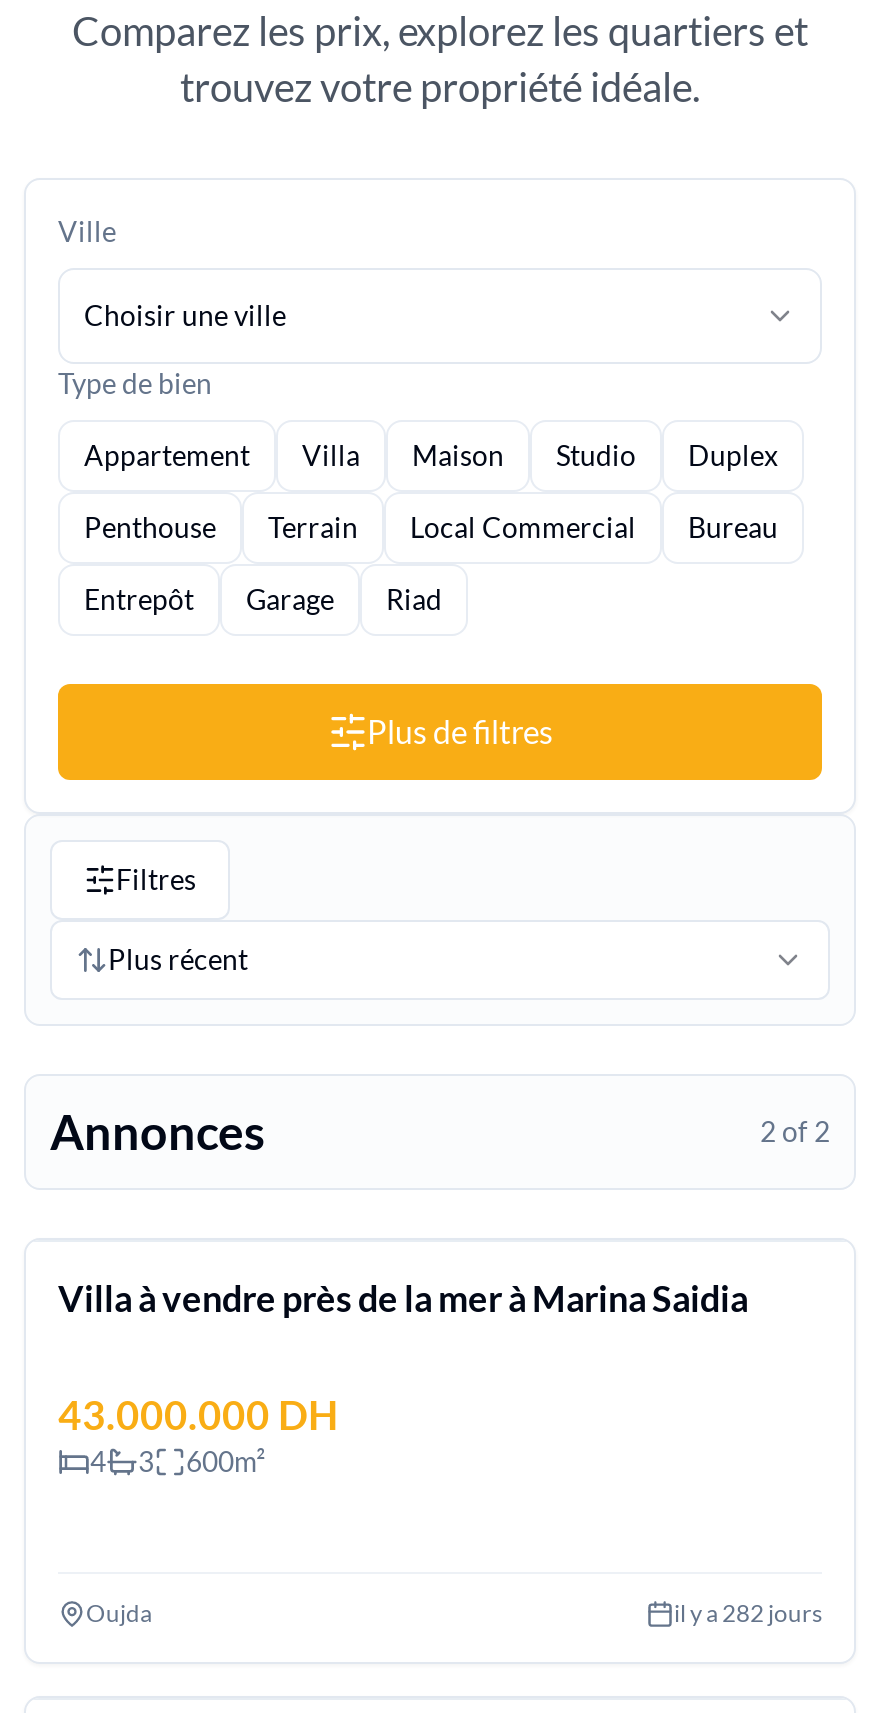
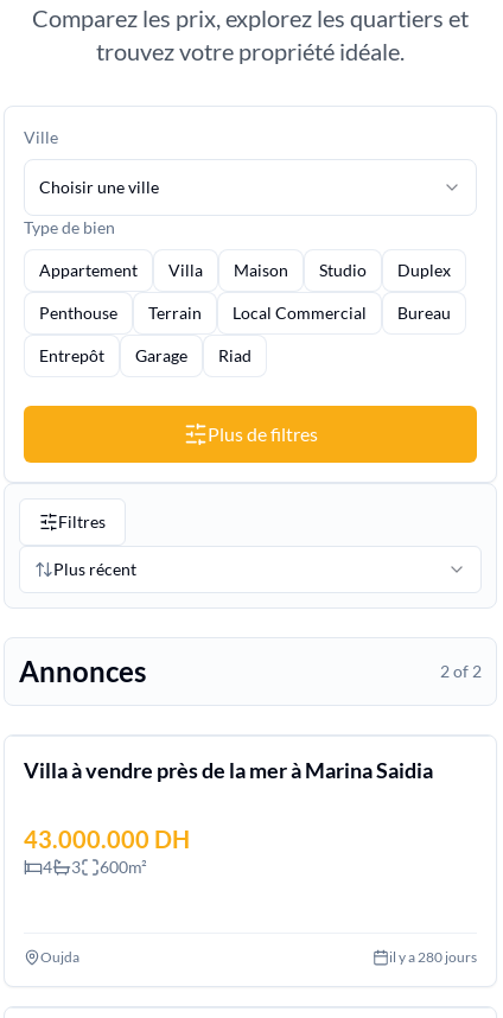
- il y a 282 jours
+ il y a 280 jours
